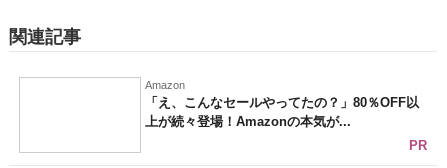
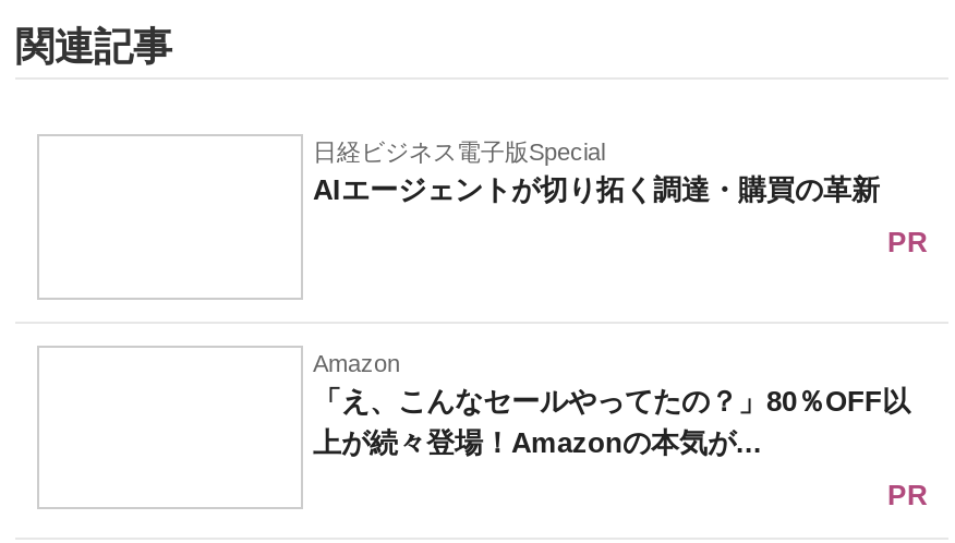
+ 日経ビジネス電子版Special
+ AIエージェントが切り拓く調達・購買の革新
+ PR
